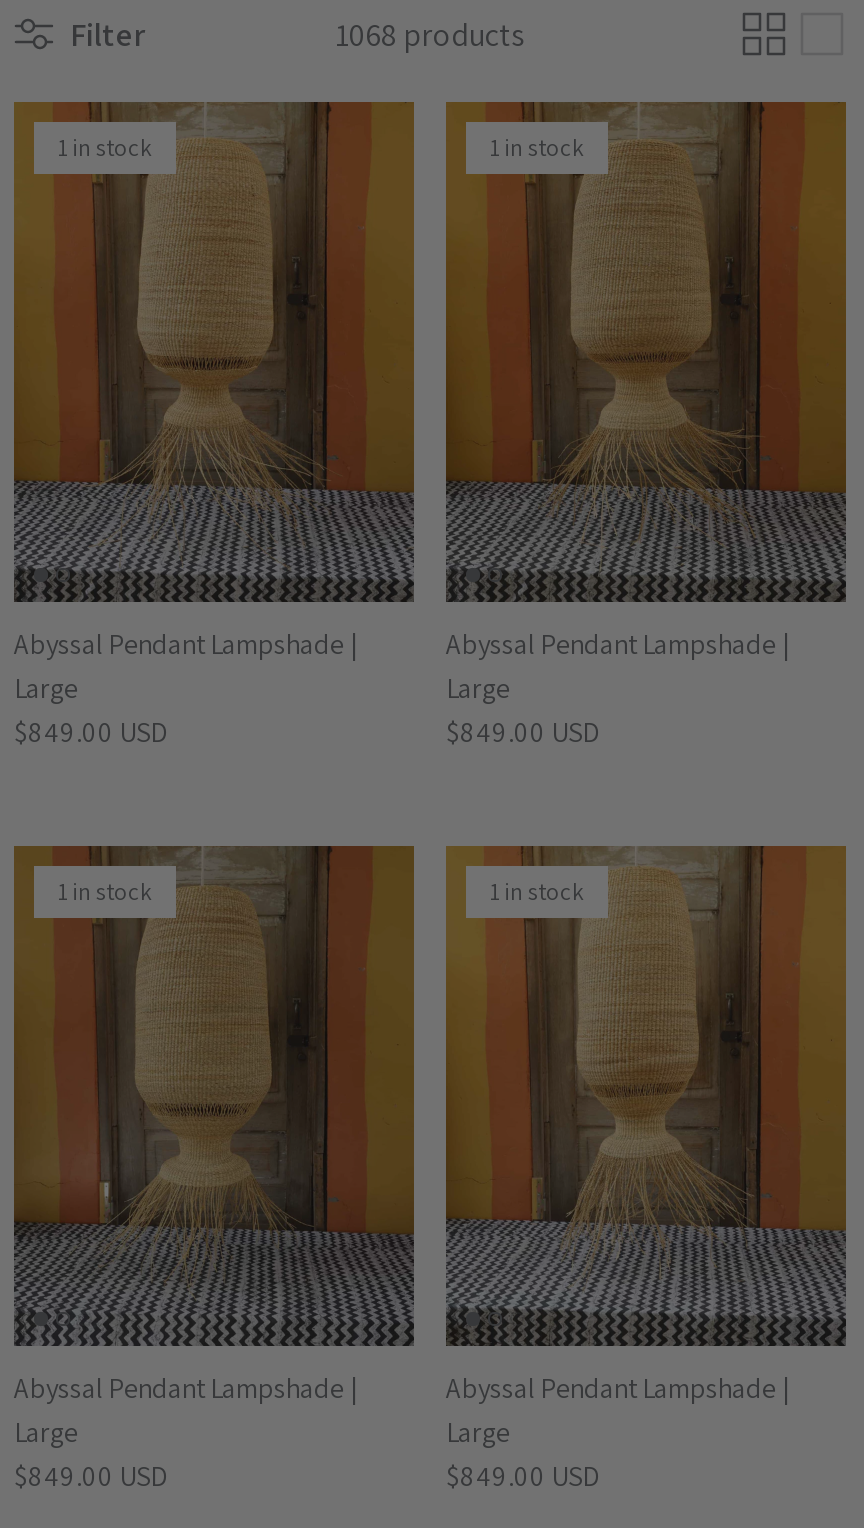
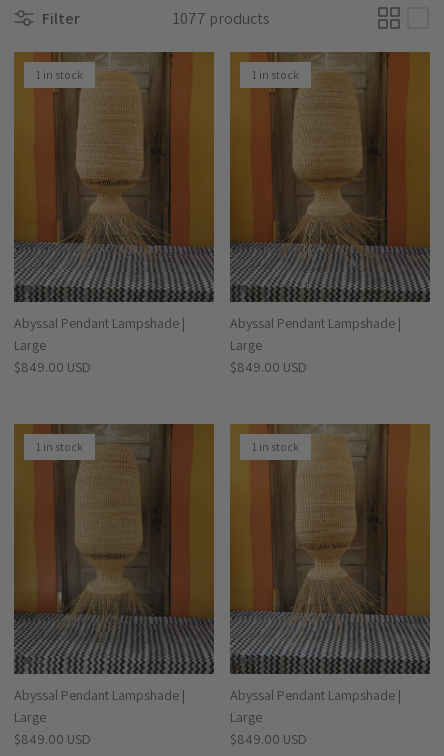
- 1068 products
+ 1077 products
